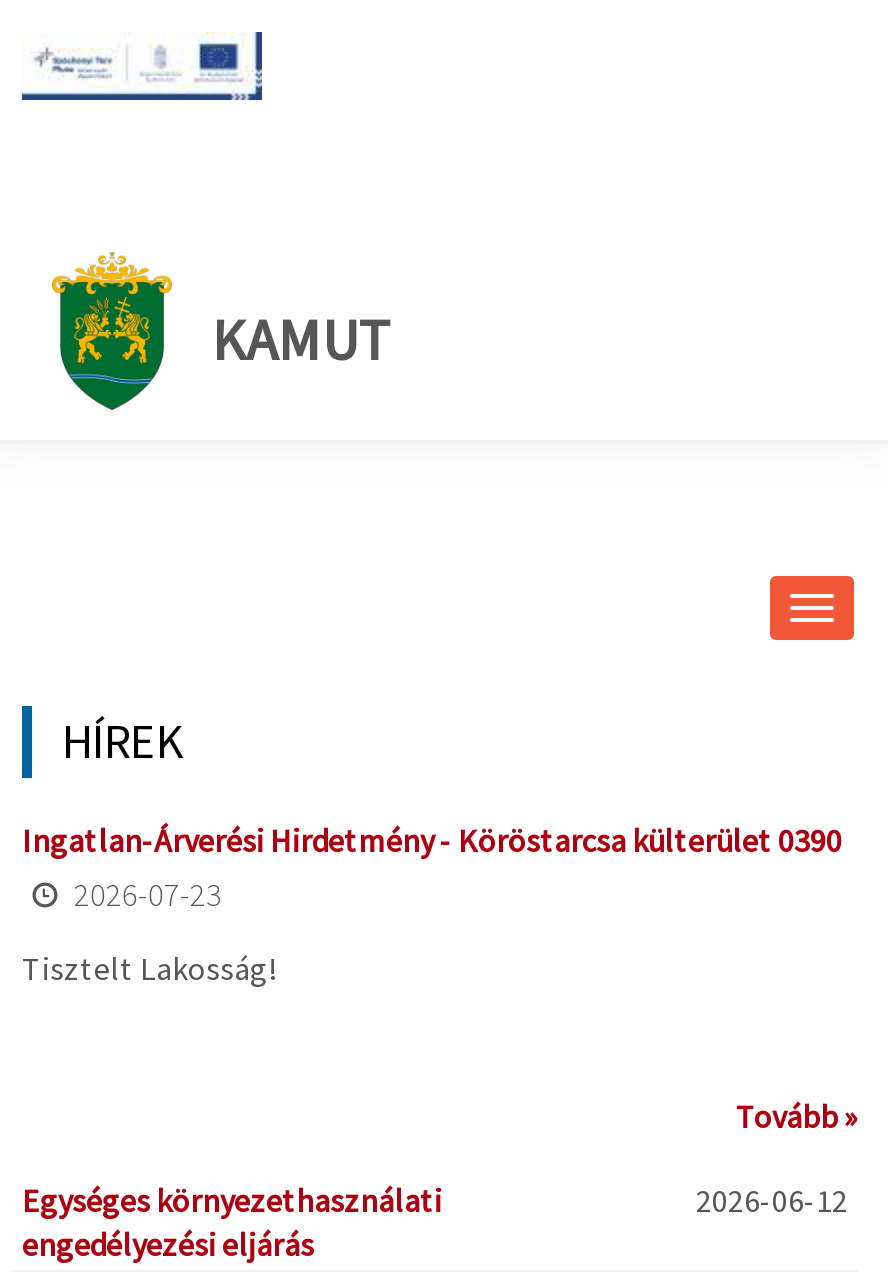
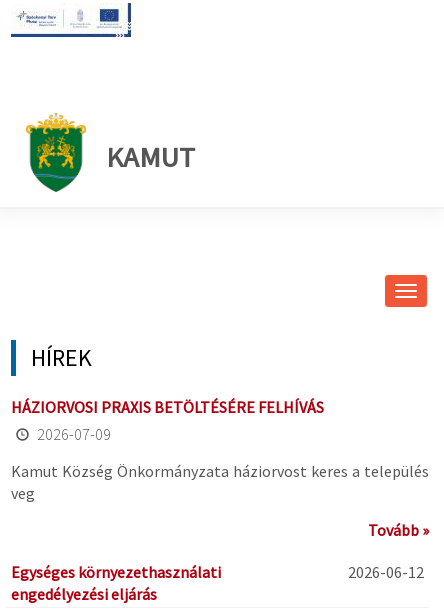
- Ingatlan-Árverési Hirdetmény - Köröstarcsa külterület 0390
- 2026-07-23
+ HÁZIORVOSI PRAXIS BETÖLTÉSÉRE FELHÍVÁS
+ 2026-07-09

- Tisztelt Lakosság!
+ Kamut Község Önkormányzata háziorvost keres a település
+ veg
